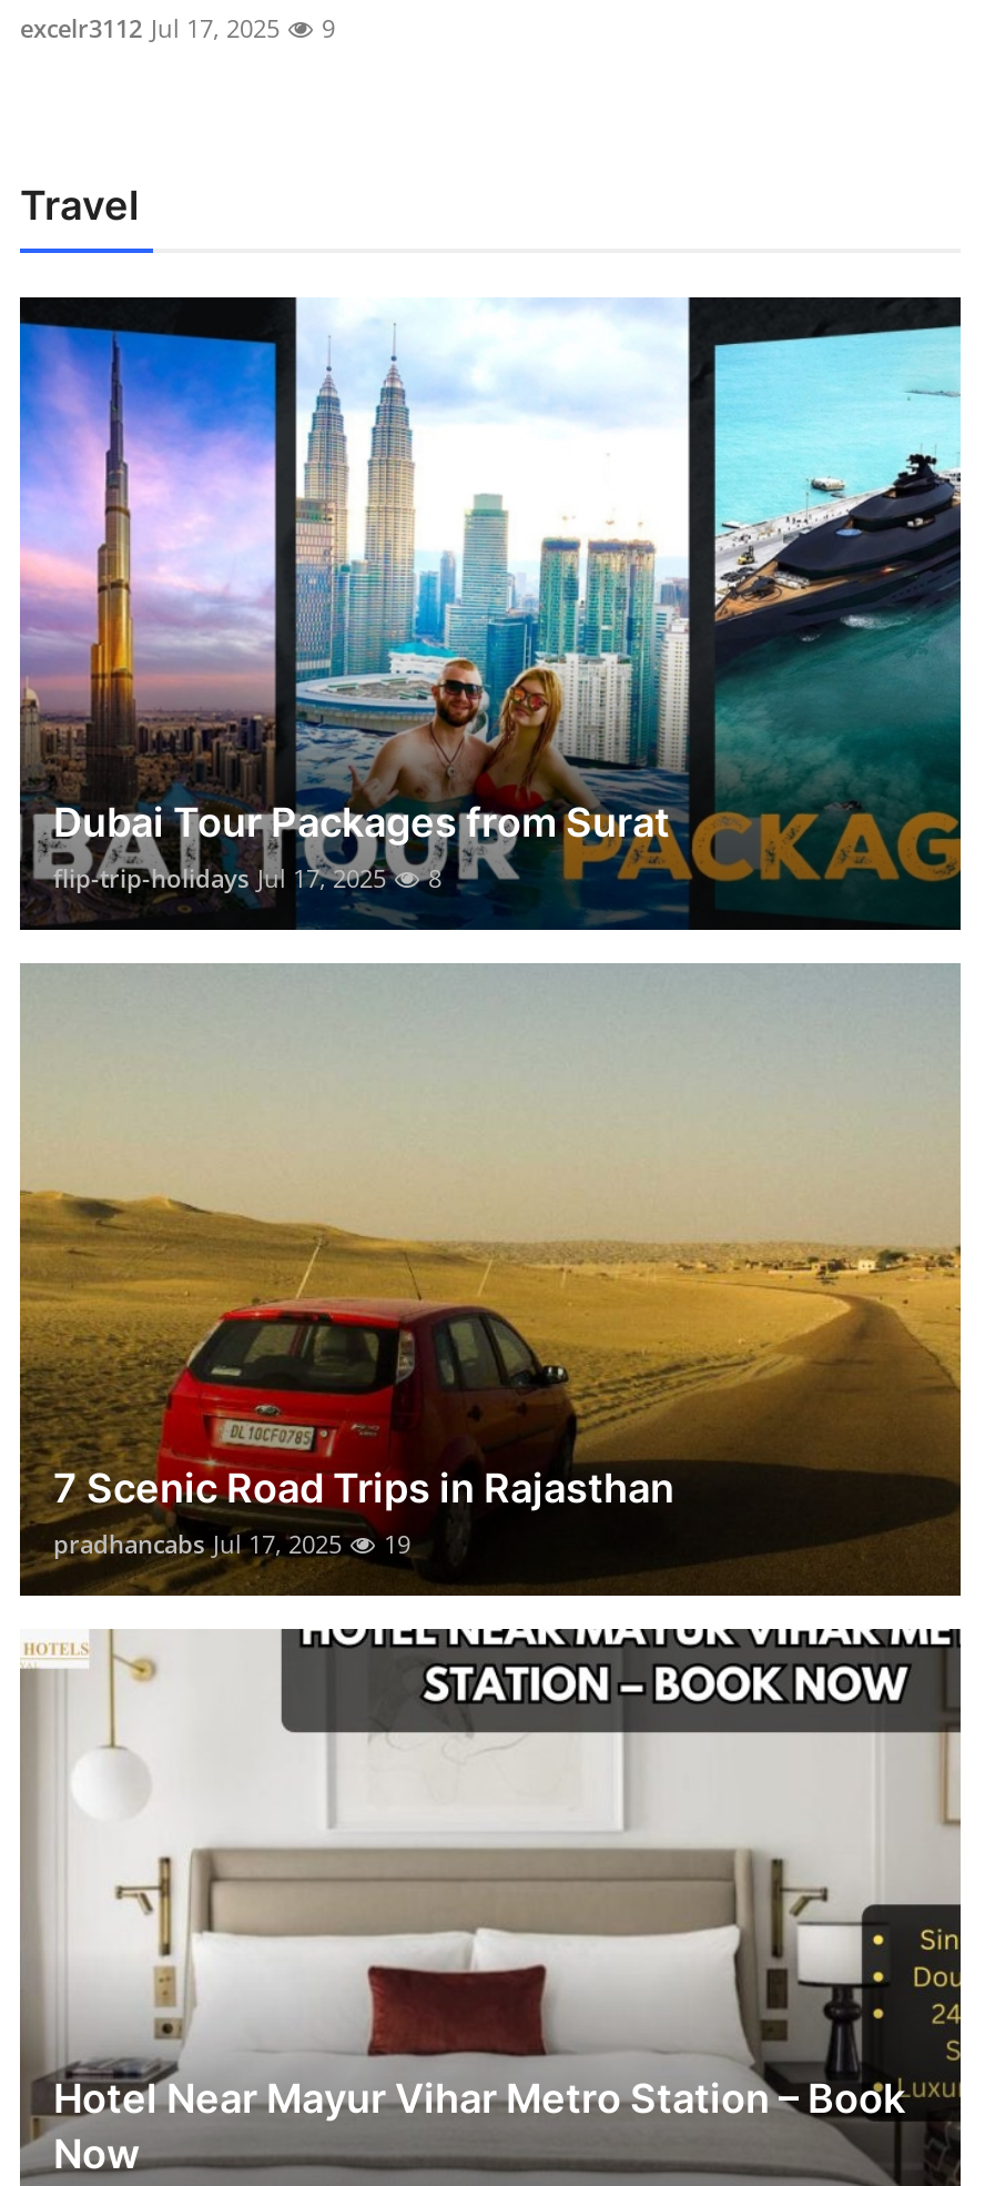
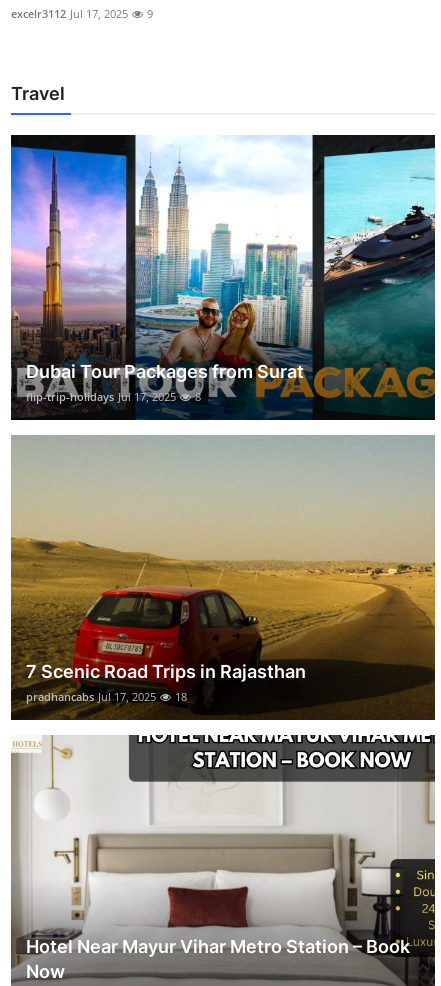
- pradhancabs Jul 17, 2025 19
+ pradhancabs Jul 17, 2025 18
